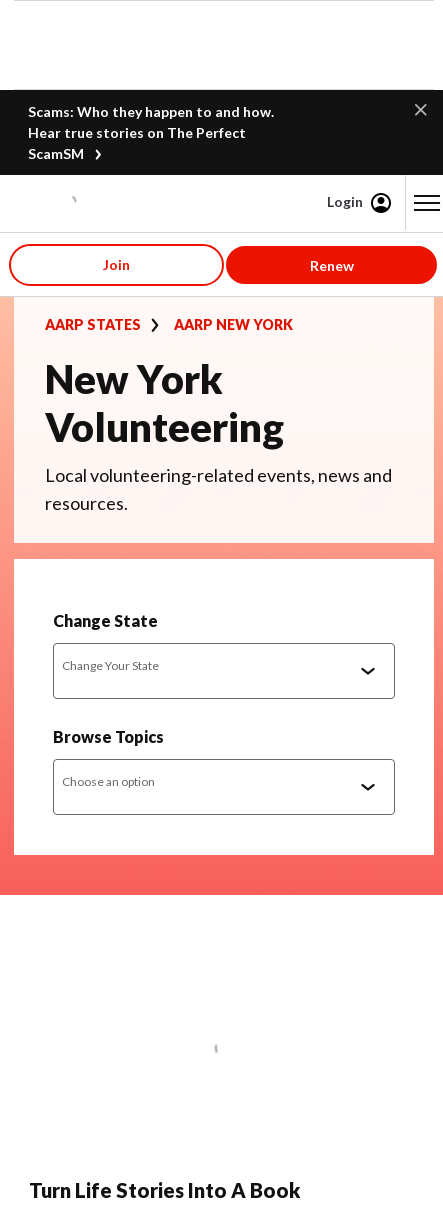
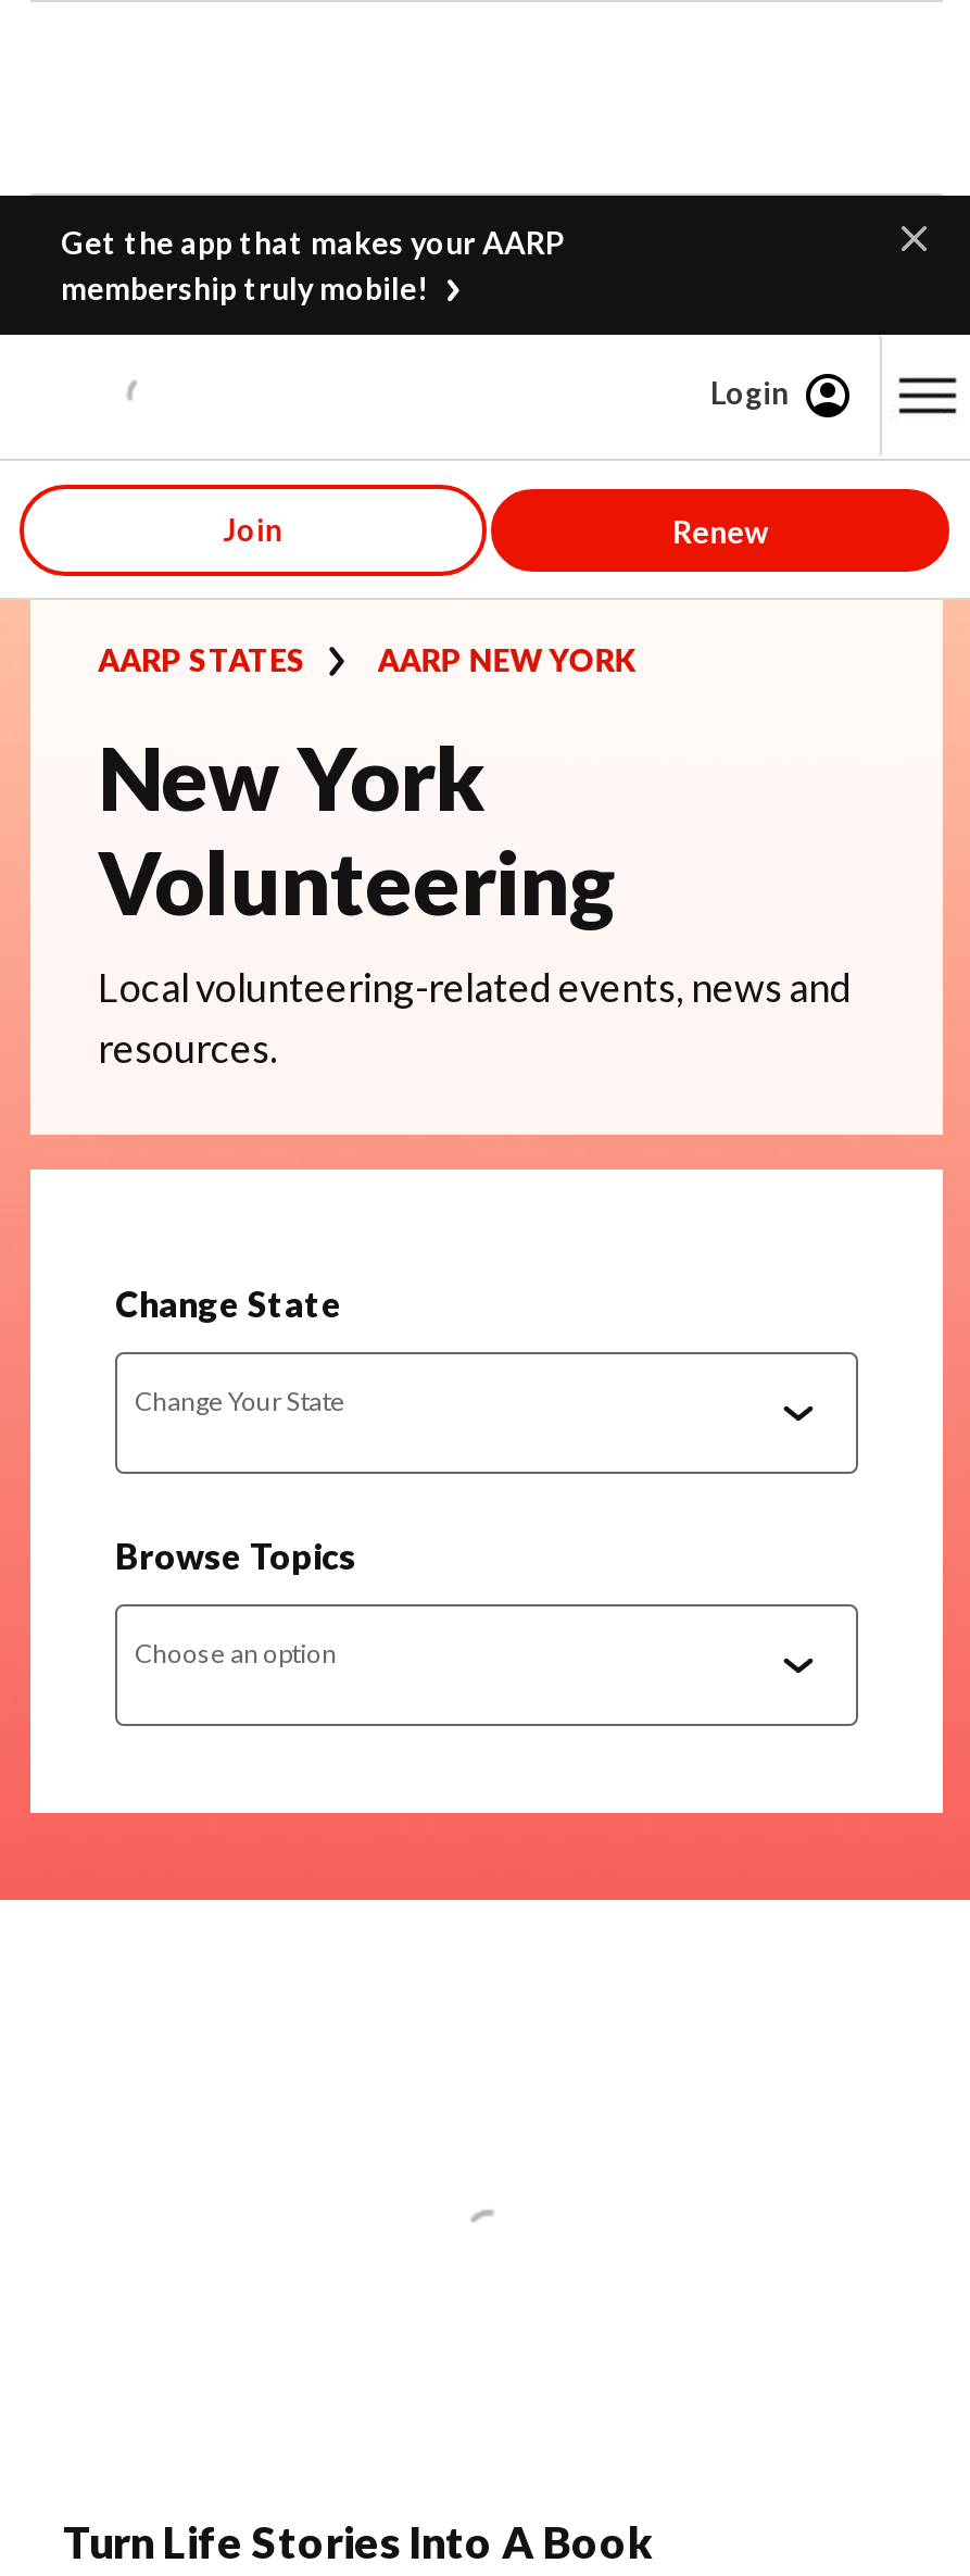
- Scams: Who they happen to and how.
- Hear true stories on The Perfect
- ScamSM
+ Get the app that makes your AARP
+ membership truly mobile!
